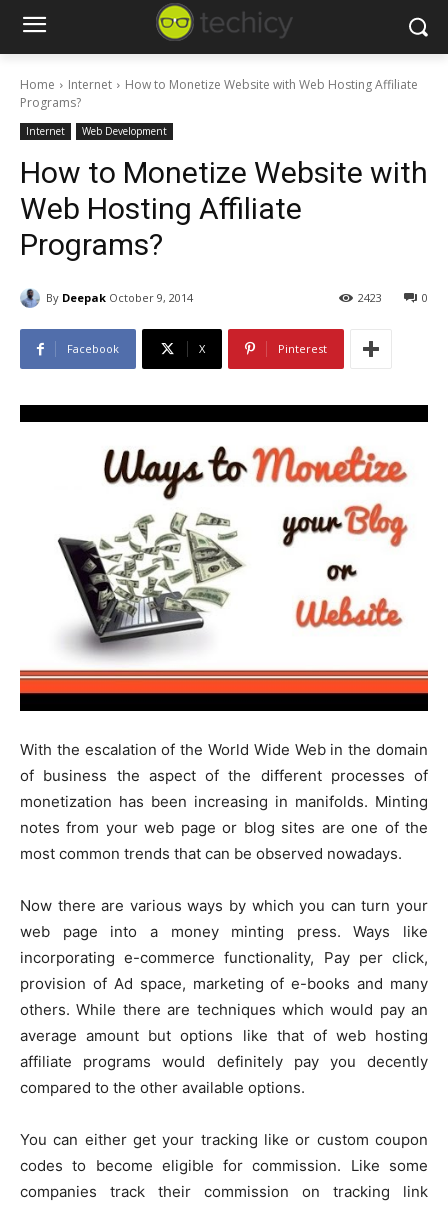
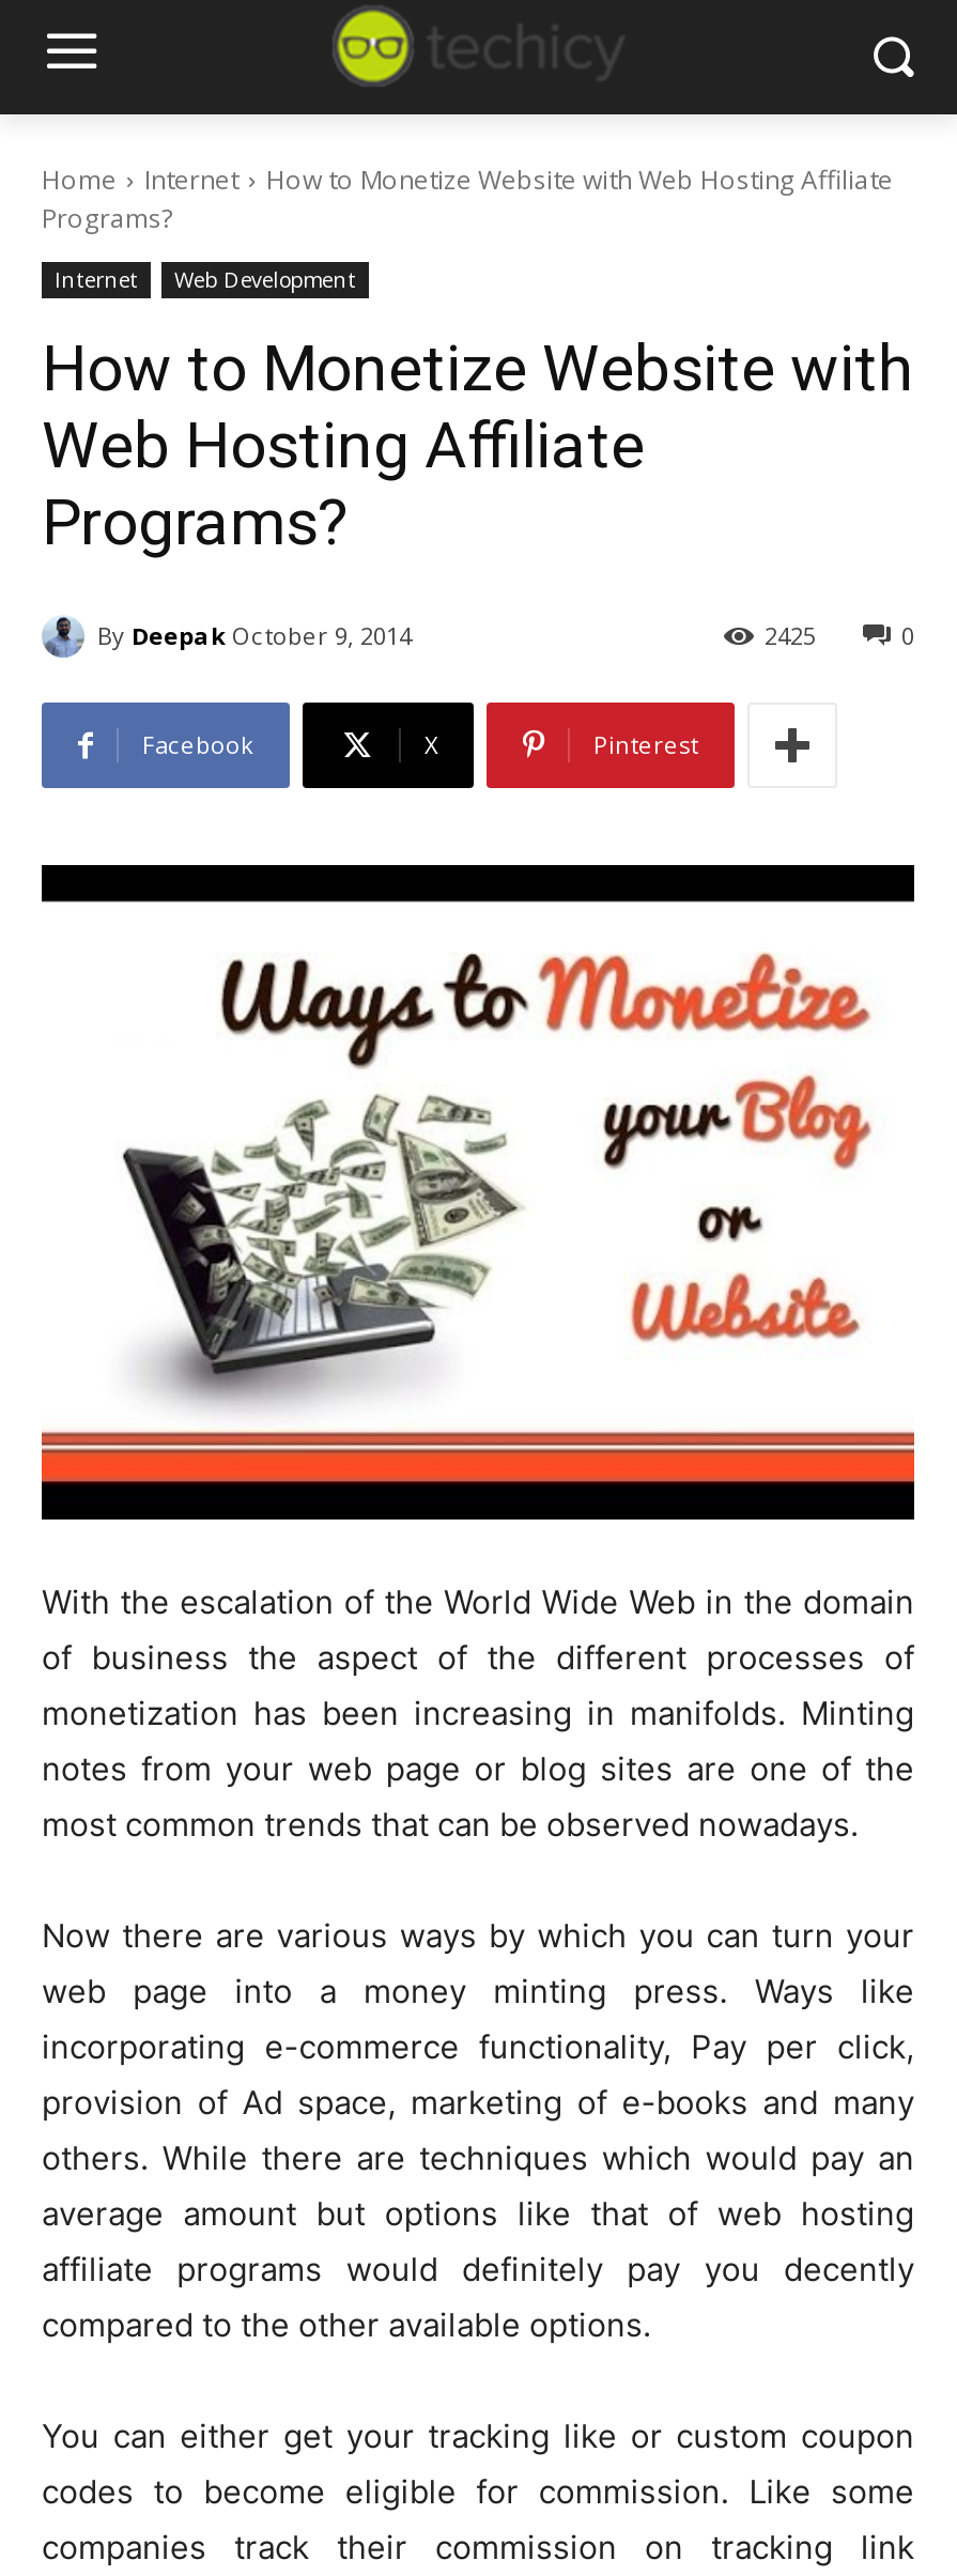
- 2423
+ 2425
